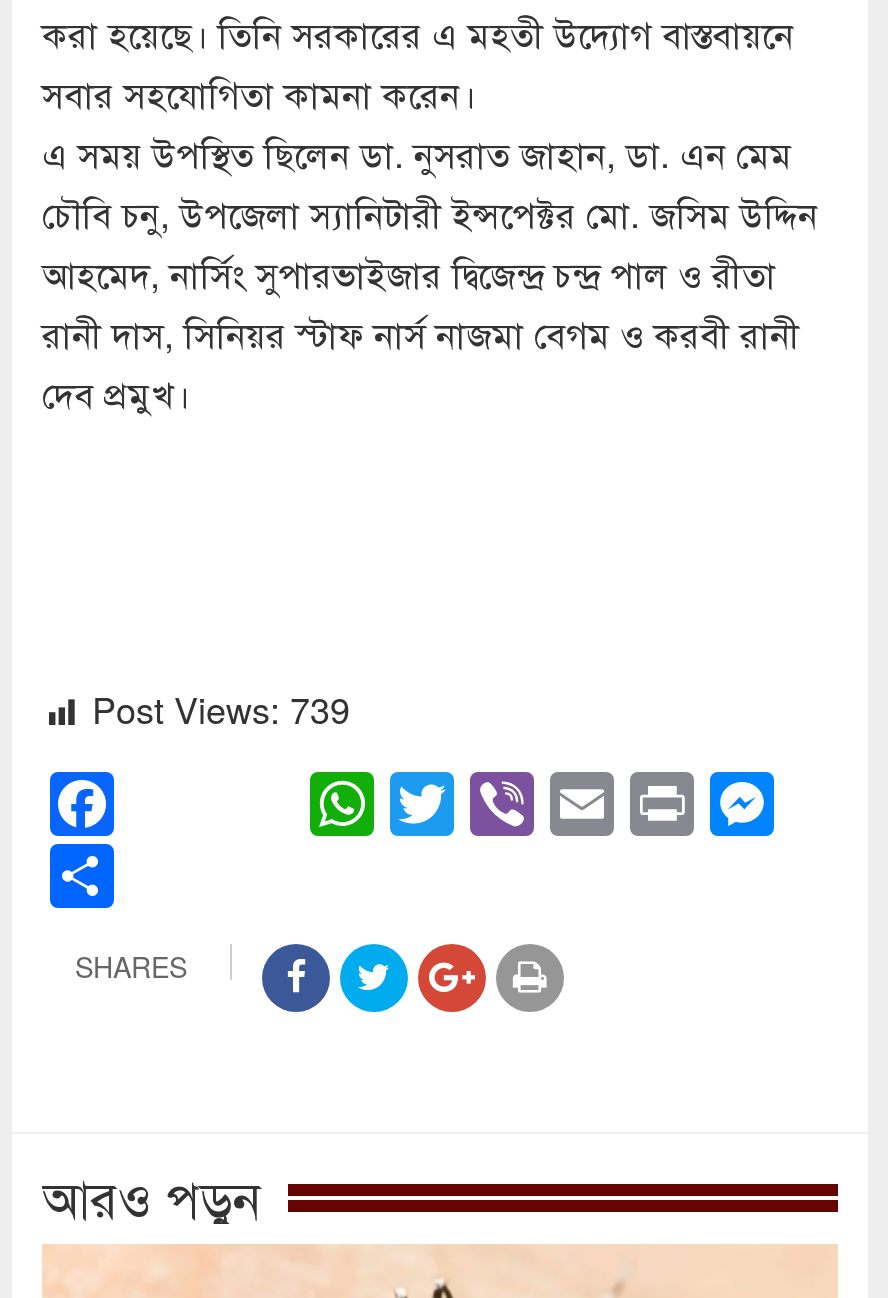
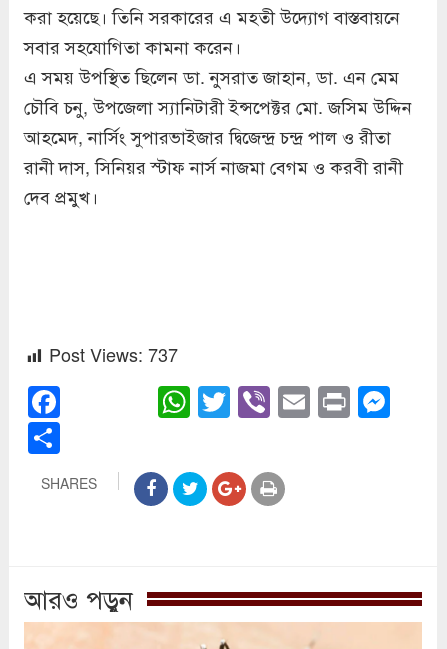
- Post Views: 739
+ Post Views: 737
